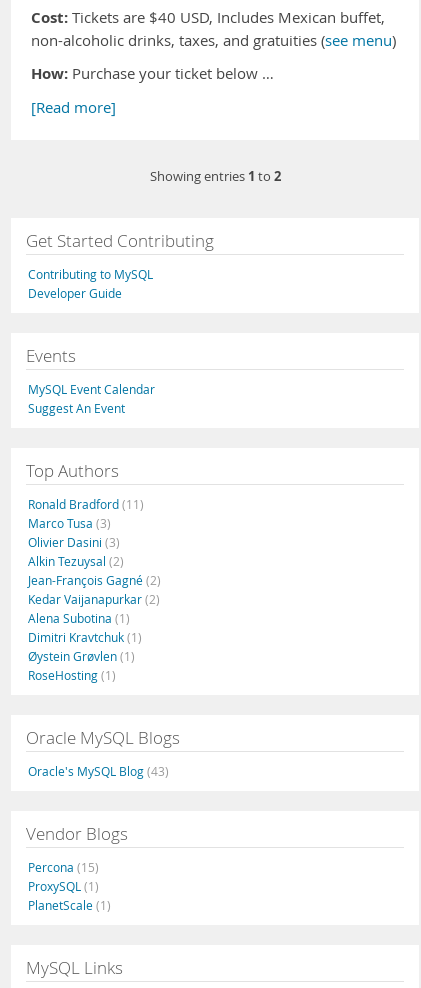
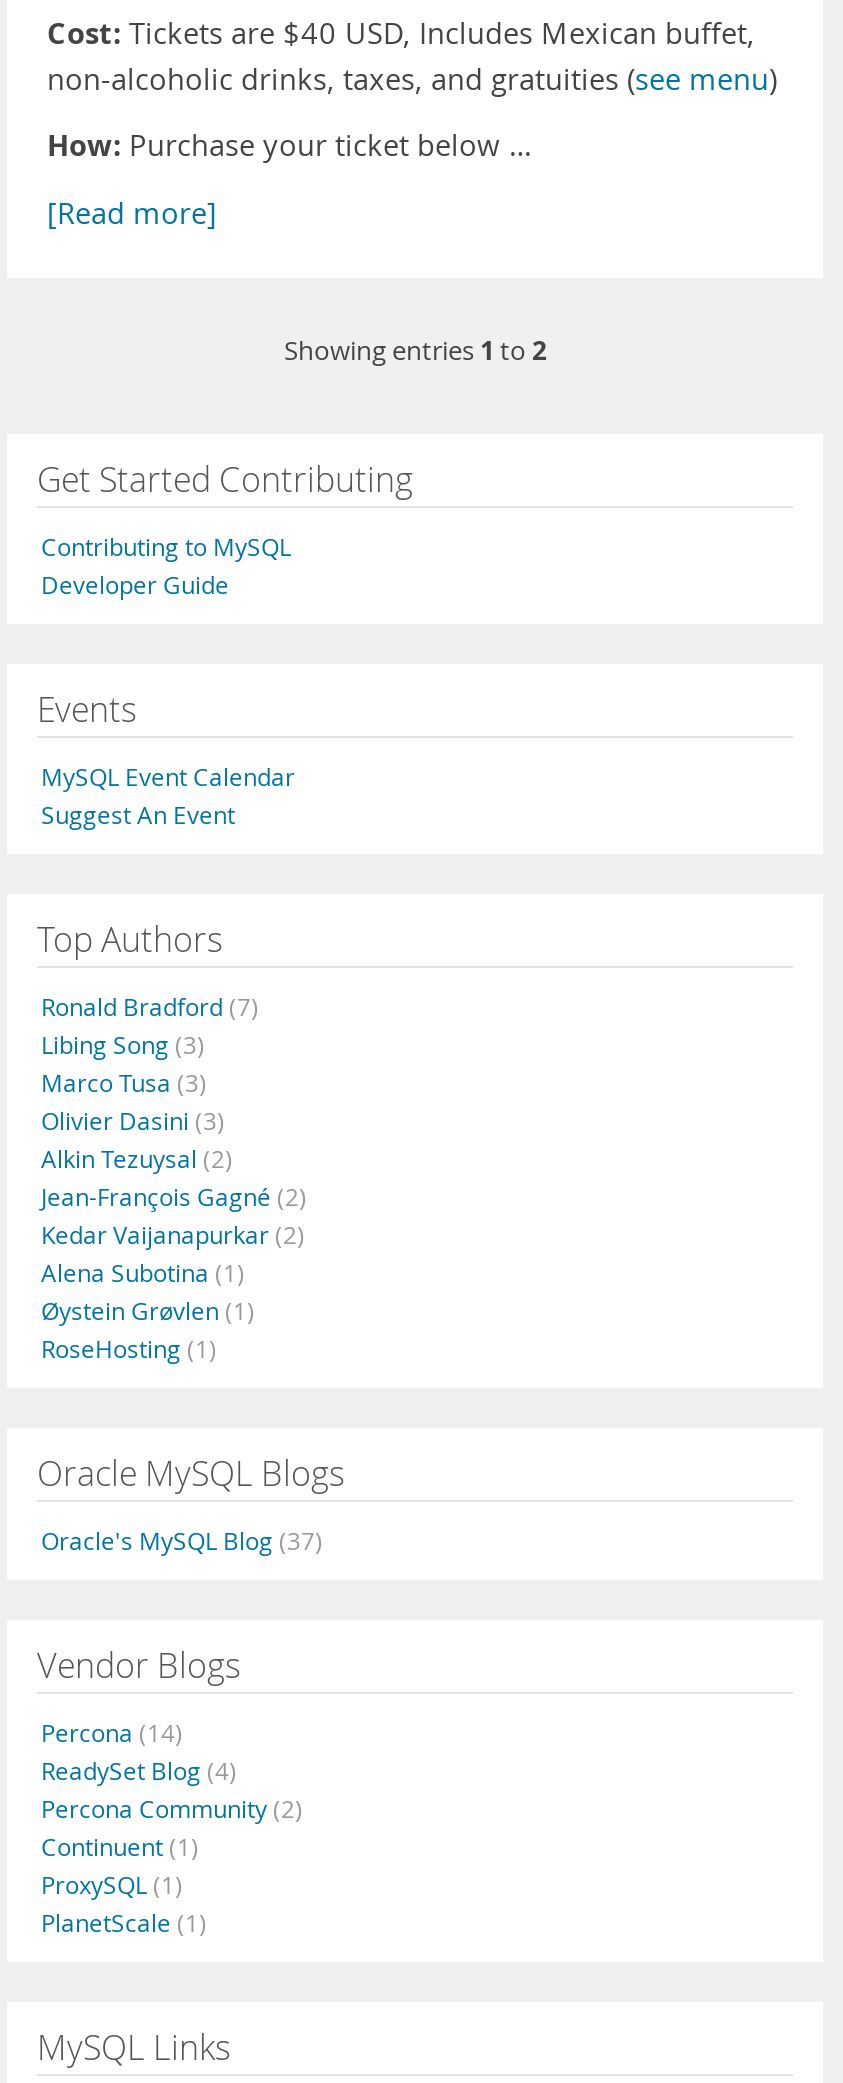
- Ronald Bradford (11)
+ Ronald Bradford (7)
+ Libing Song (3)

- Dimitri Kravtchuk (1)

- Oracle's MySQL Blog (43)
+ Oracle's MySQL Blog (37)

- Percona (15)
+ Percona (14)
+ ReadySet Blog (4)
+ Percona Community (2)
+ Continuent (1)
